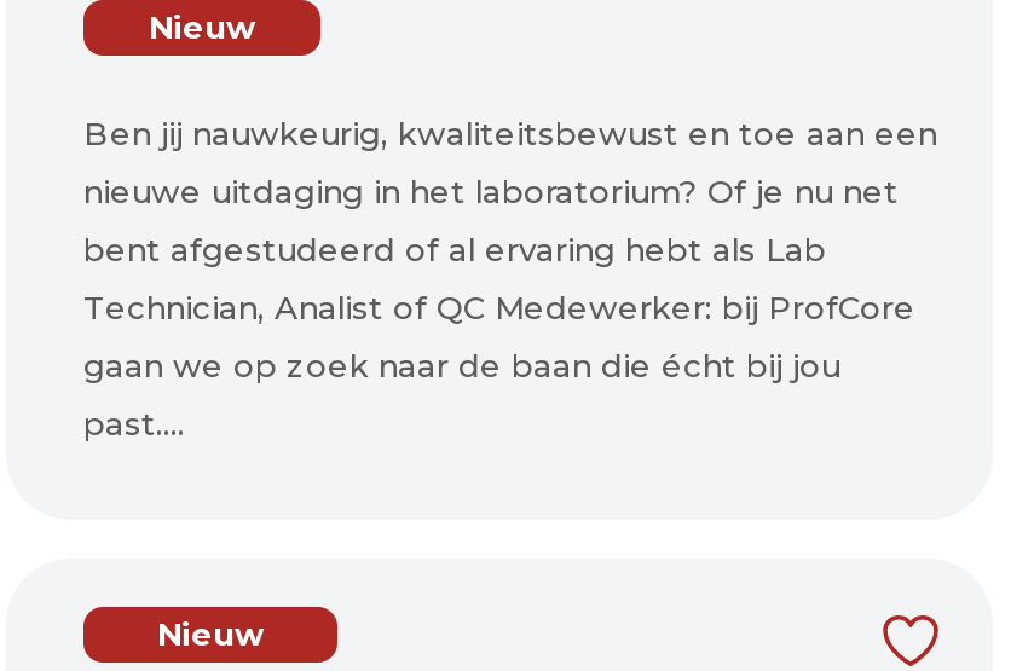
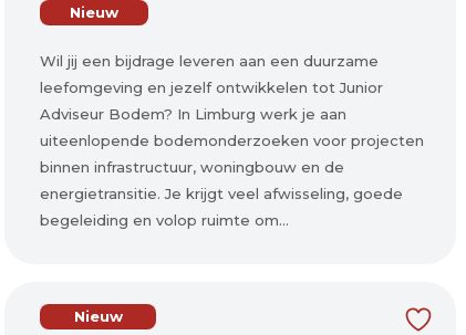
- Ben jij nauwkeurig, kwaliteitsbewust en toe aan een
- nieuwe uitdaging in het laboratorium? Of je nu net
- bent afgestudeerd of al ervaring hebt als Lab
- Technician, Analist of QC Medewerker: bij ProfCore
- gaan we op zoek naar de baan die écht bij jou
- past....
+ Wil jij een bijdrage leveren aan een duurzame
+ leefomgeving en jezelf ontwikkelen tot Junior
+ Adviseur Bodem? In Limburg werk je aan
+ uiteenlopende bodemonderzoeken voor projecten
+ binnen infrastructuur, woningbouw en de
+ energietransitie. Je krijgt veel afwisseling, goede
+ begeleiding en volop ruimte om...
